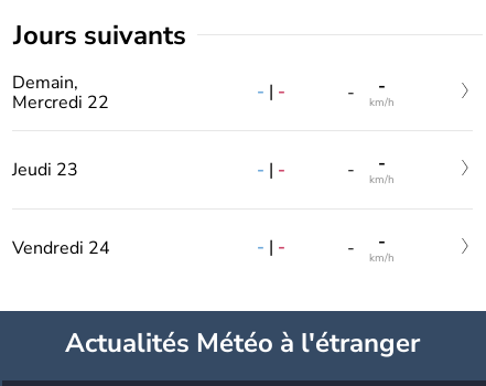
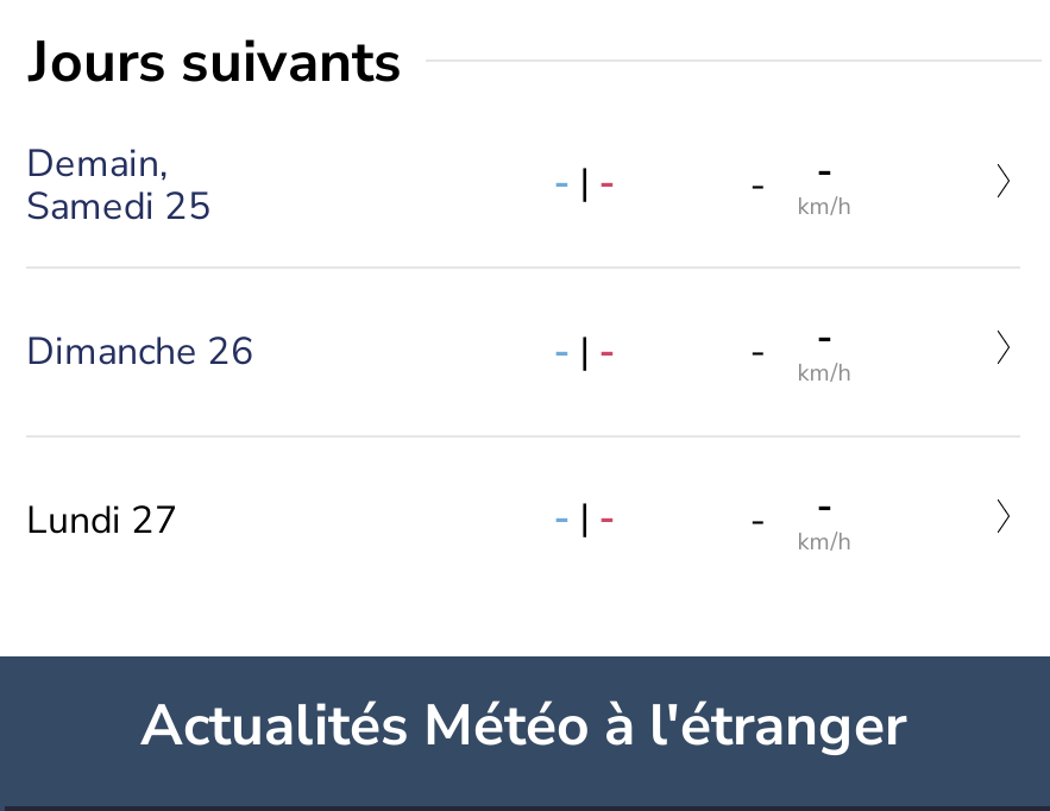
- Mercredi 22
+ Samedi 25

- Jeudi 23
+ Dimanche 26

- Vendredi 24
+ Lundi 27
